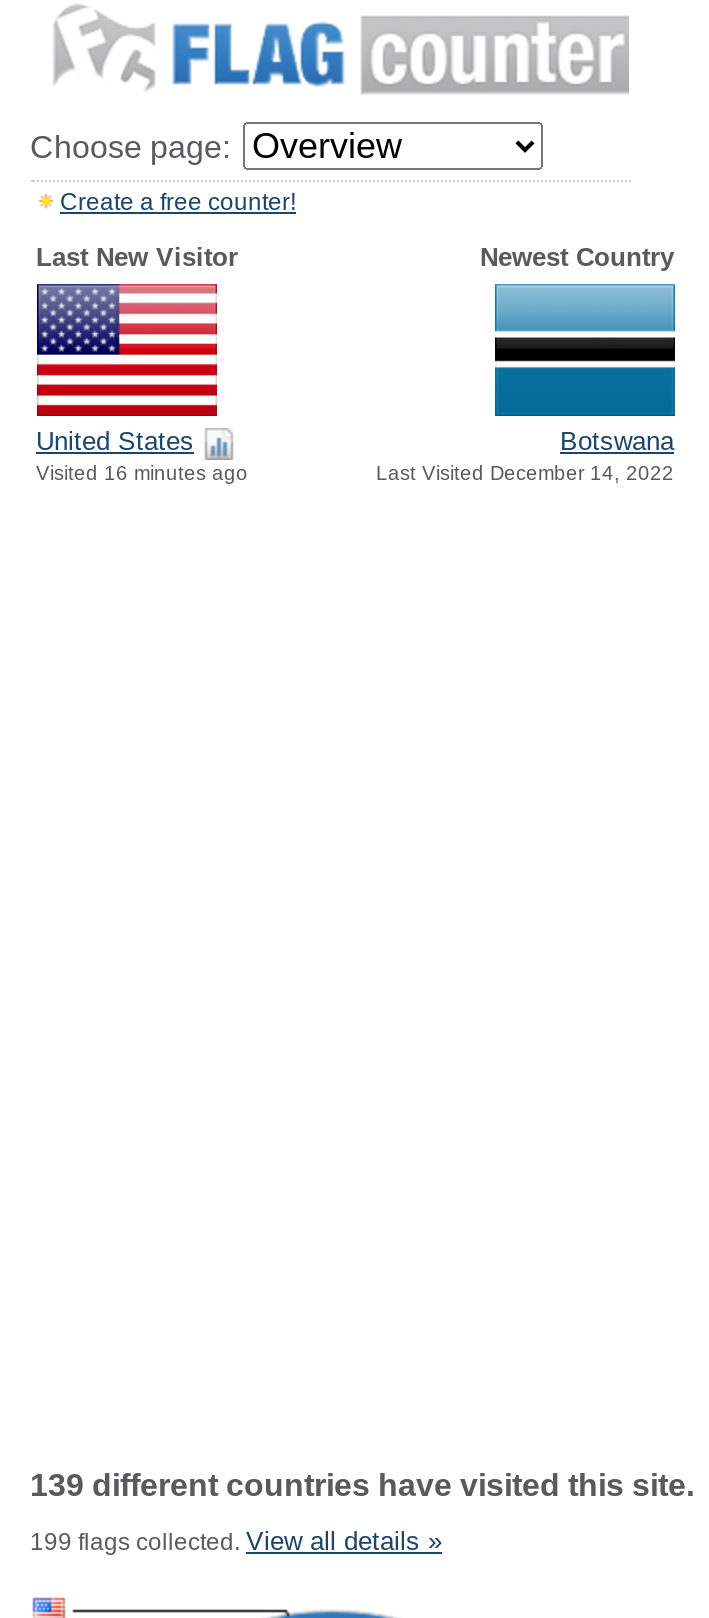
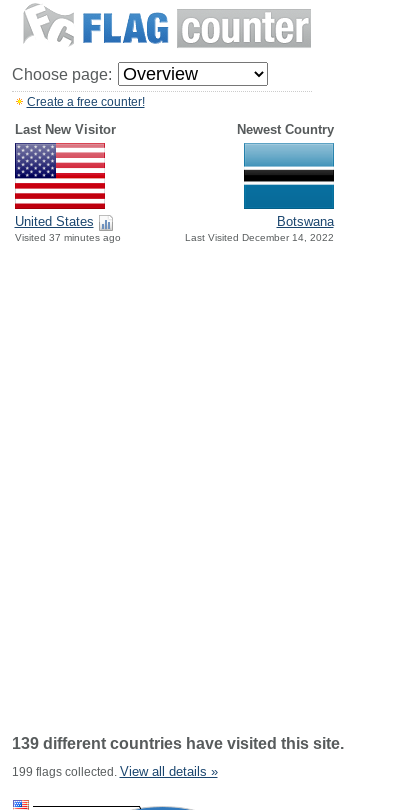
- Visited 16 minutes ago
+ Visited 37 minutes ago
